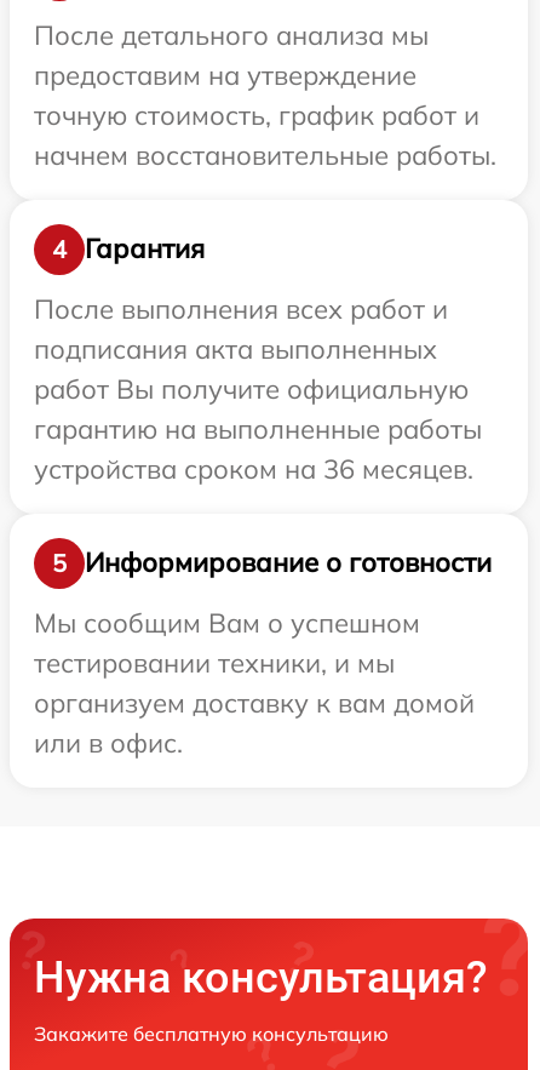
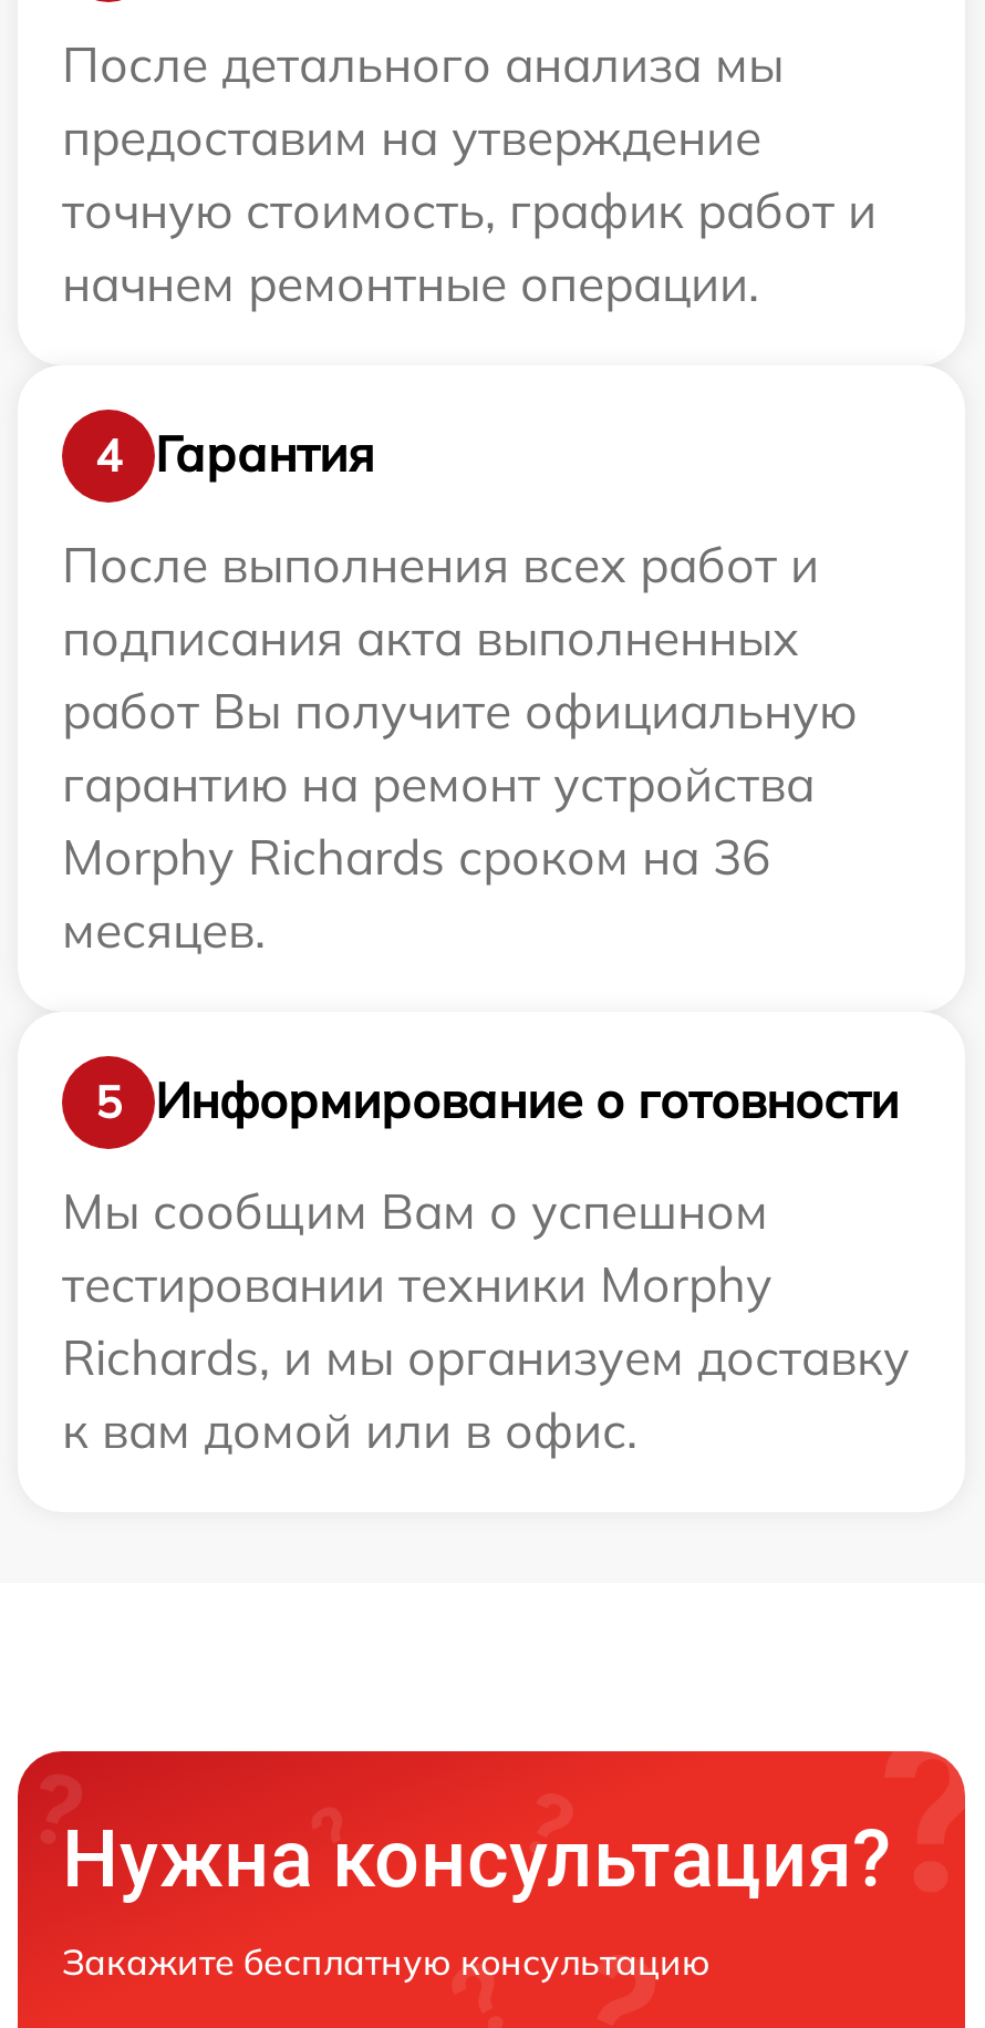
- начнем восстановительные работы.
+ начнем ремонтные операции.

- гарантию на выполненные работы
- устройства сроком на 36 месяцев.
+ гарантию на ремонт устройства
+ Morphy Richards сроком на 36
+ месяцев.

- тестировании техники, и мы
- организуем доставку к вам домой
- или в офис.
+ тестировании техники Morphy
+ Richards, и мы организуем доставку
+ к вам домой или в офис.
